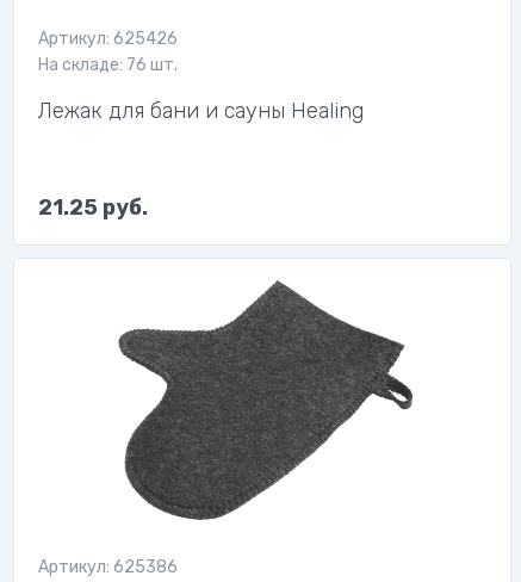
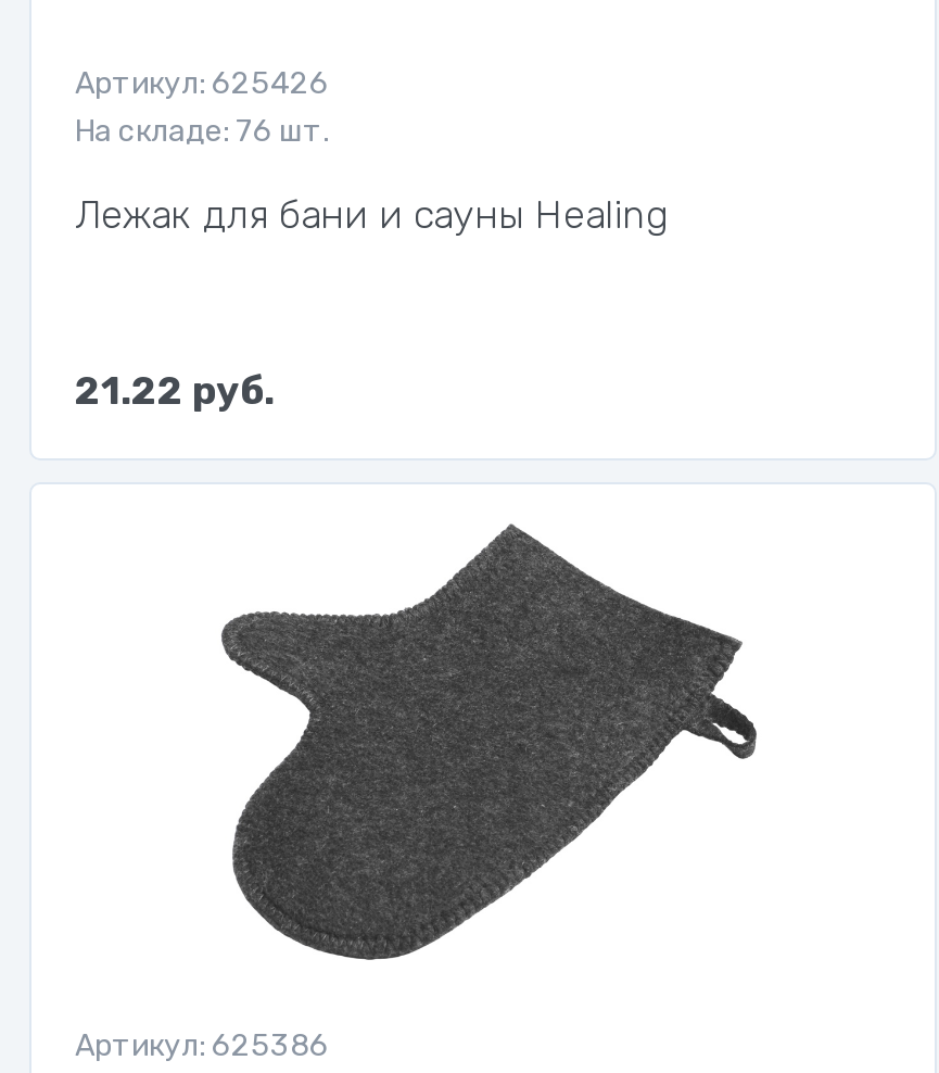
- 21.25 руб.
+ 21.22 руб.
